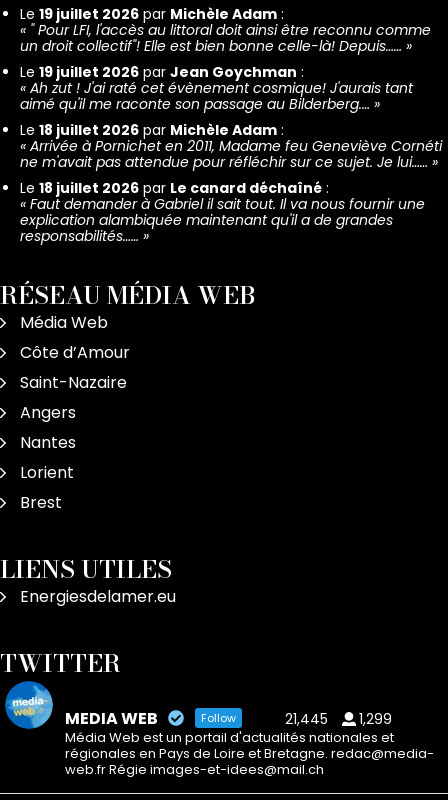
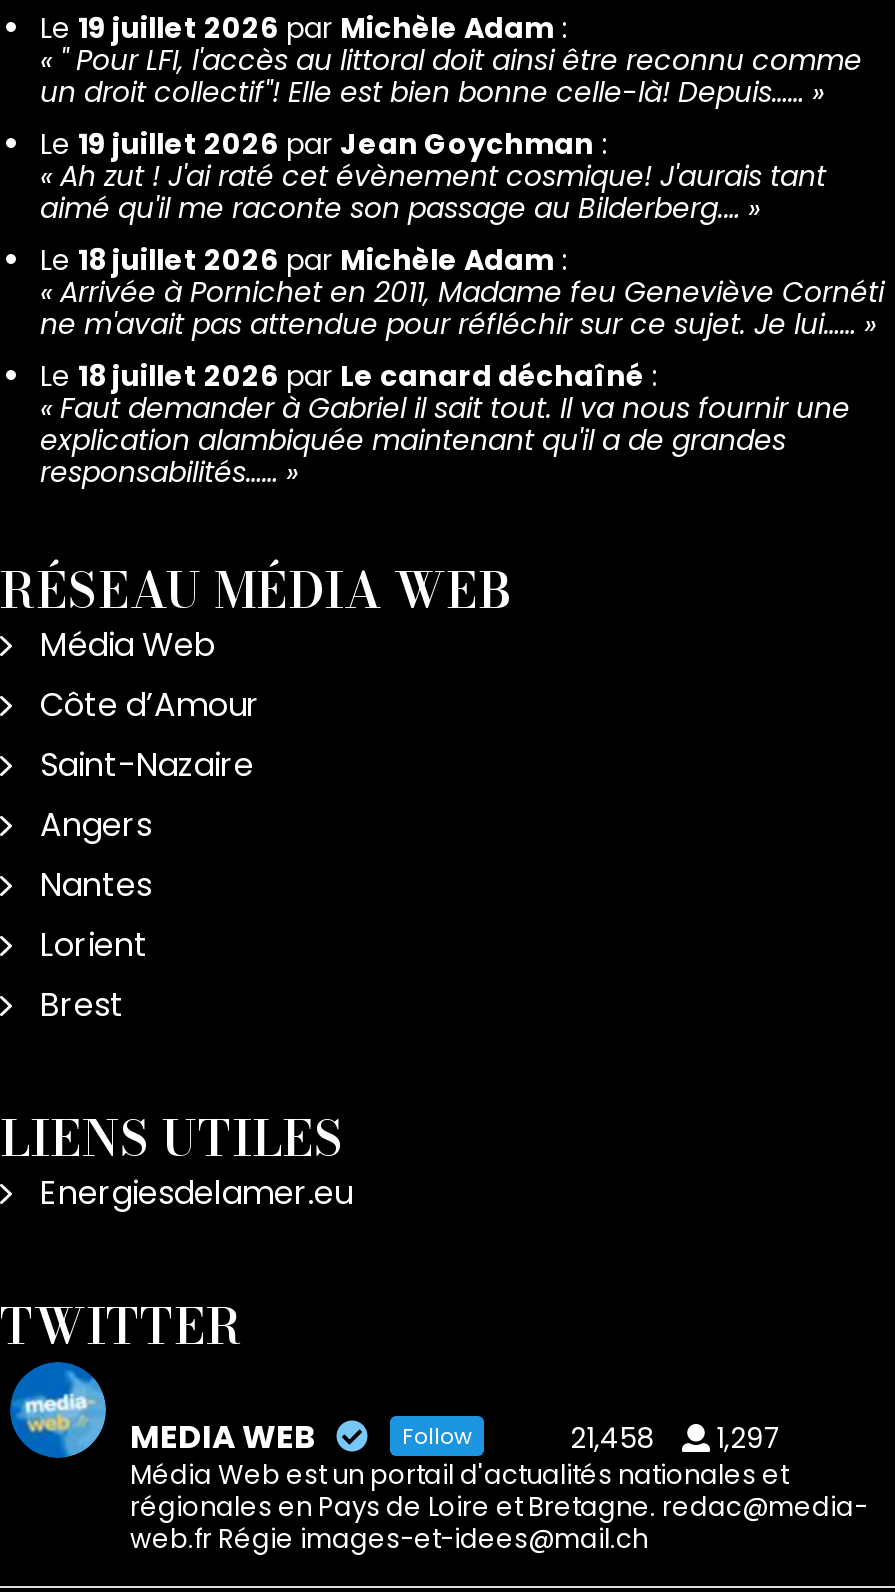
- 21,445
+ 21,458

- 1,299
+ 1,297
